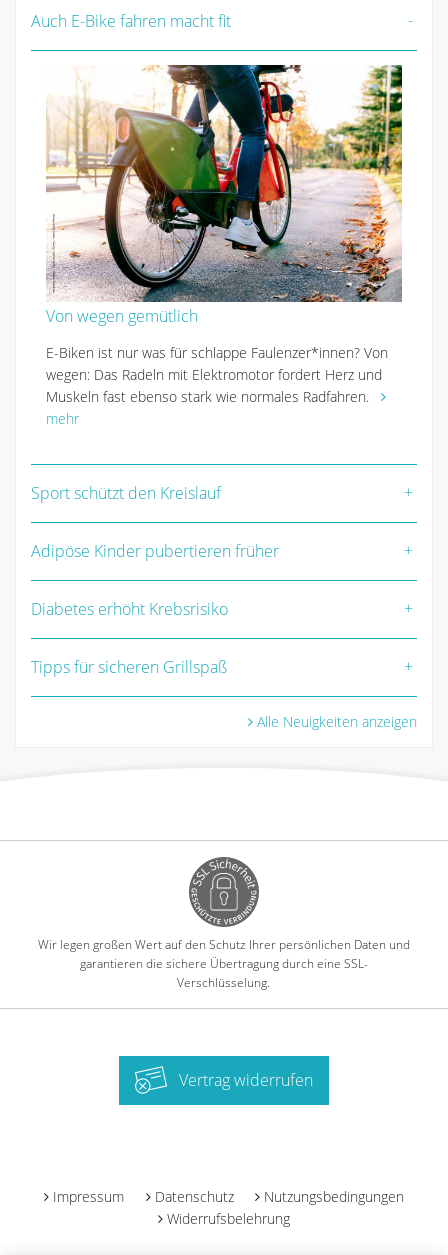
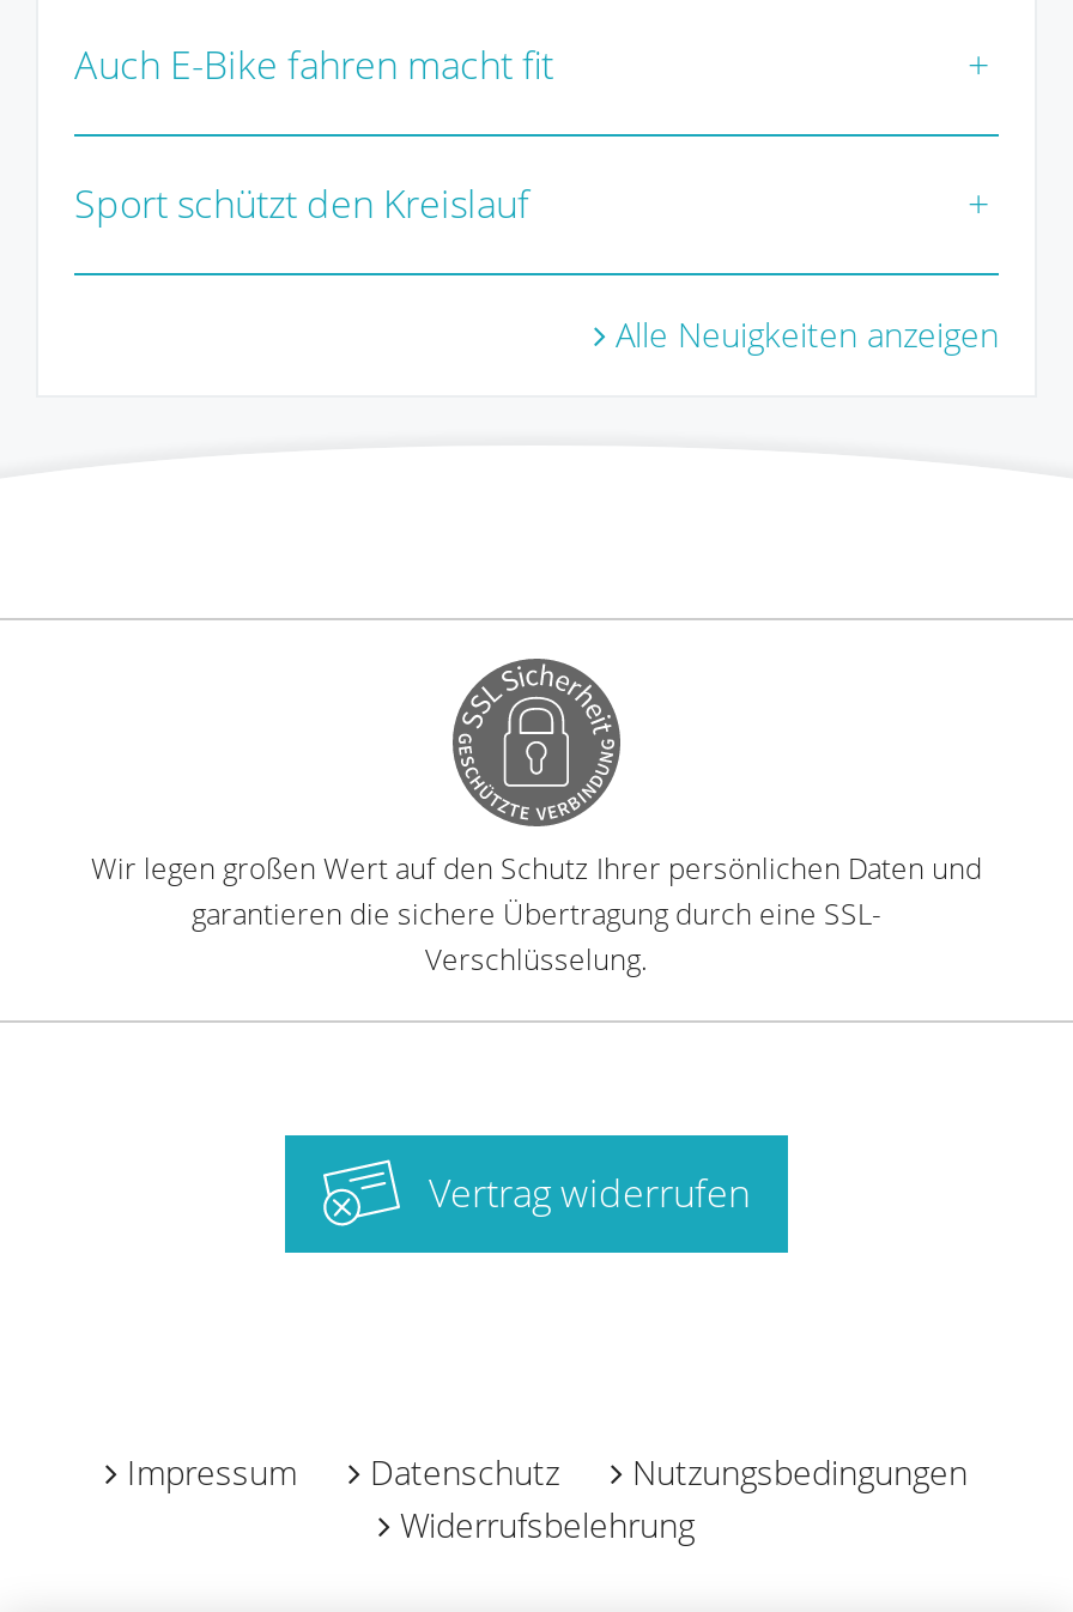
- [image]
- Von wegen gemütlich
- E-Biken ist nur was für schlappe Faulenzer*innen? Von
- wegen: Das Radeln mit Elektromotor fordert Herz und
- Muskeln fast ebenso stark wie normales Radfahren.
- mehr

- Adipöse Kinder pubertieren früher
- Diabetes erhöht Krebsrisiko
- Tipps für sicheren Grillspaß
